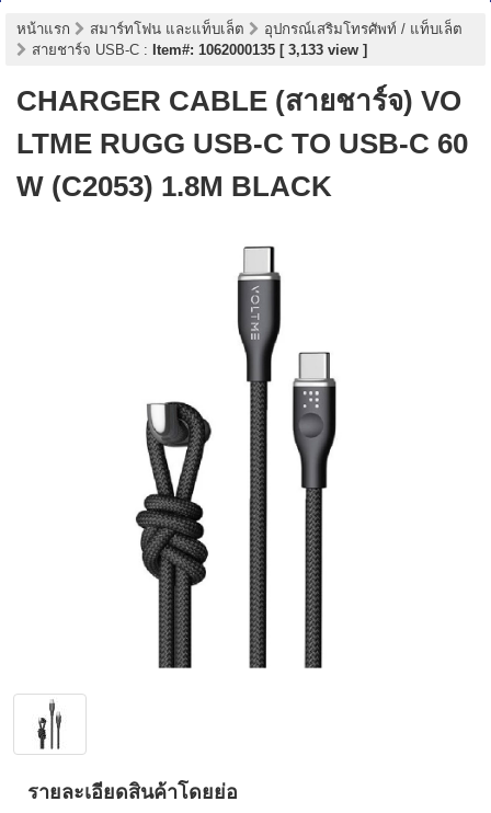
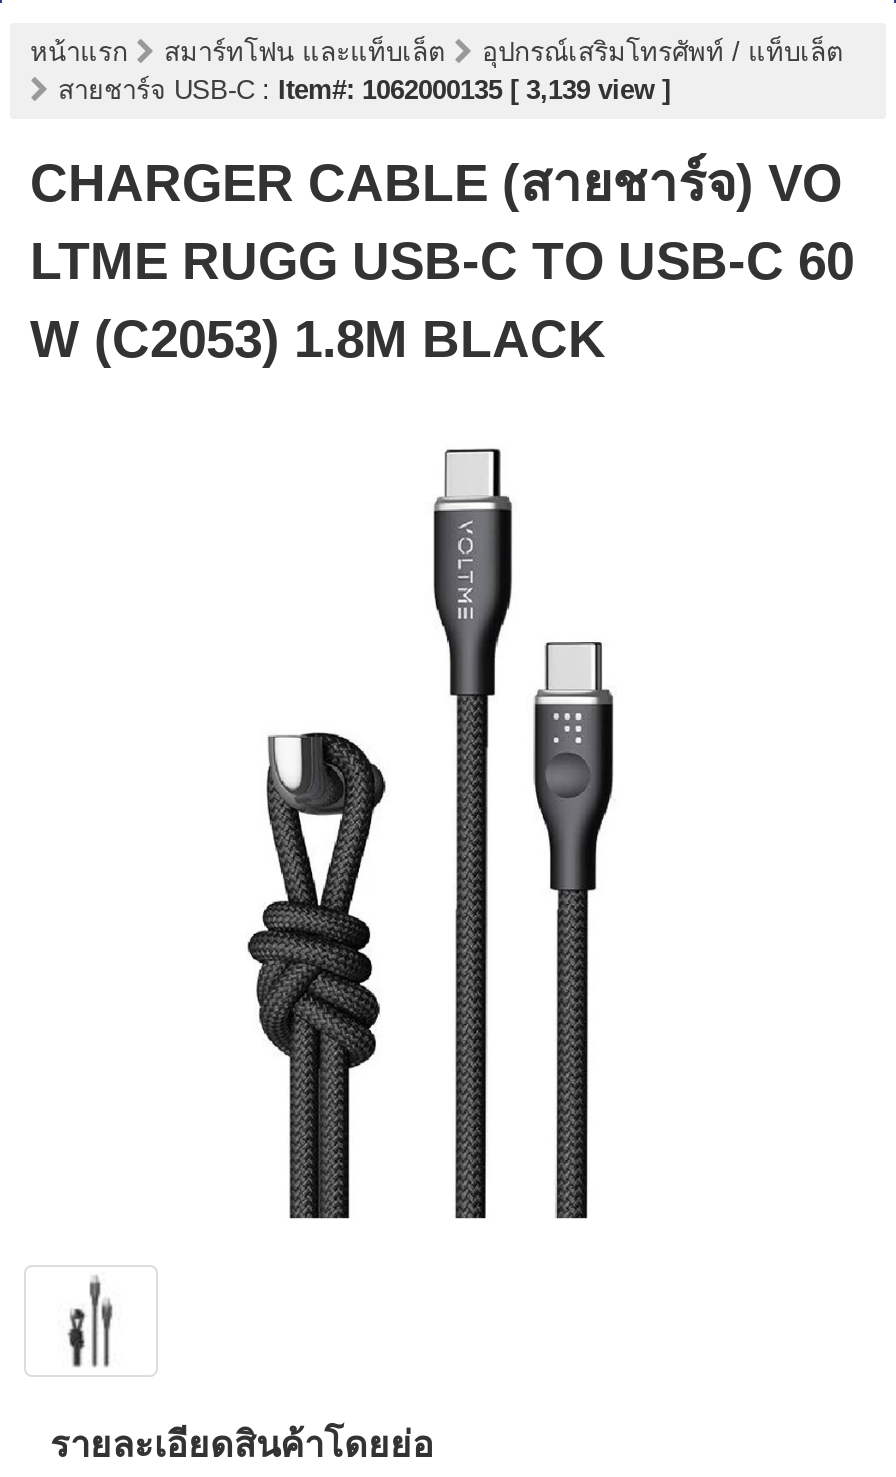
- สายชาร์จ USB-C: Item#: 1062000135 [ 3,133 view ]
+ สายชาร์จ USB-C: Item#: 1062000135 [ 3,139 view ]
